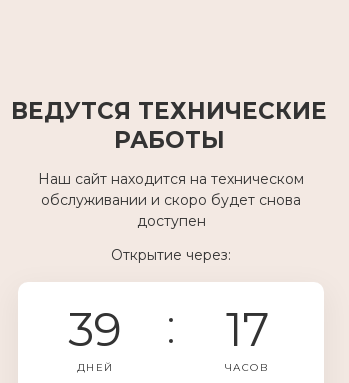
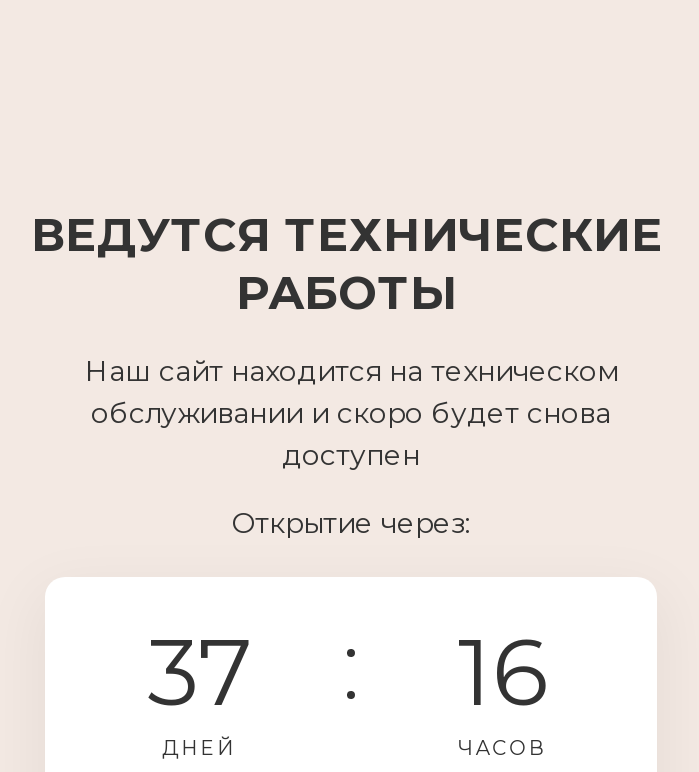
- 39
+ 37

- 17
+ 16
